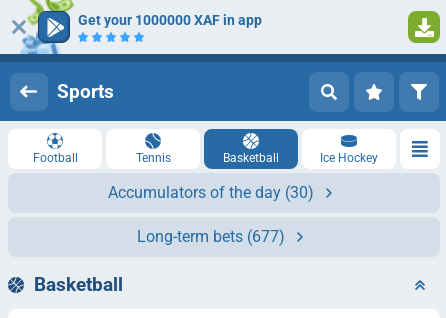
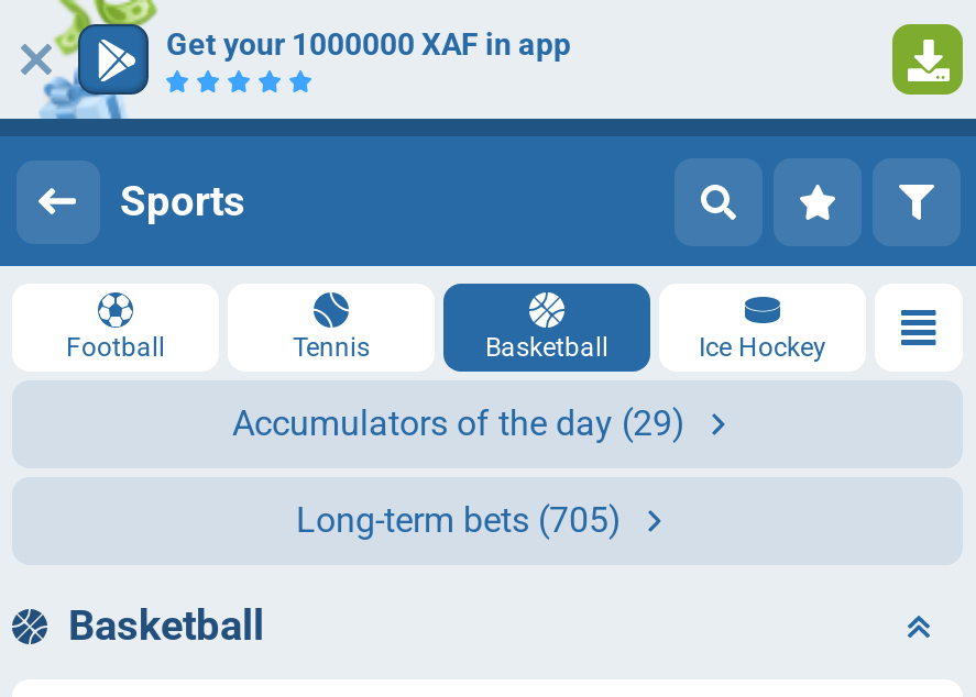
- Accumulators of the day (30)
+ Accumulators of the day (29)

- Long-term bets (677)
+ Long-term bets (705)
